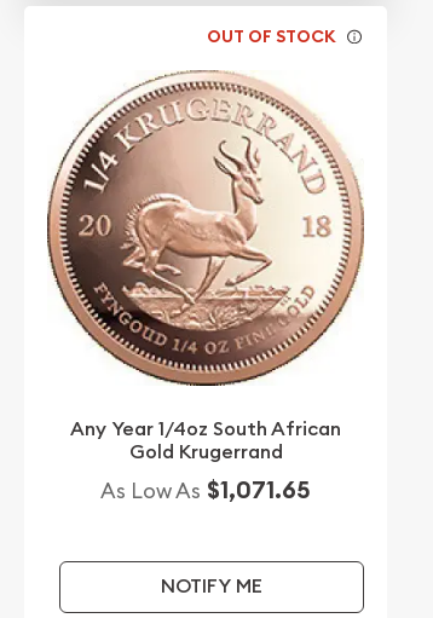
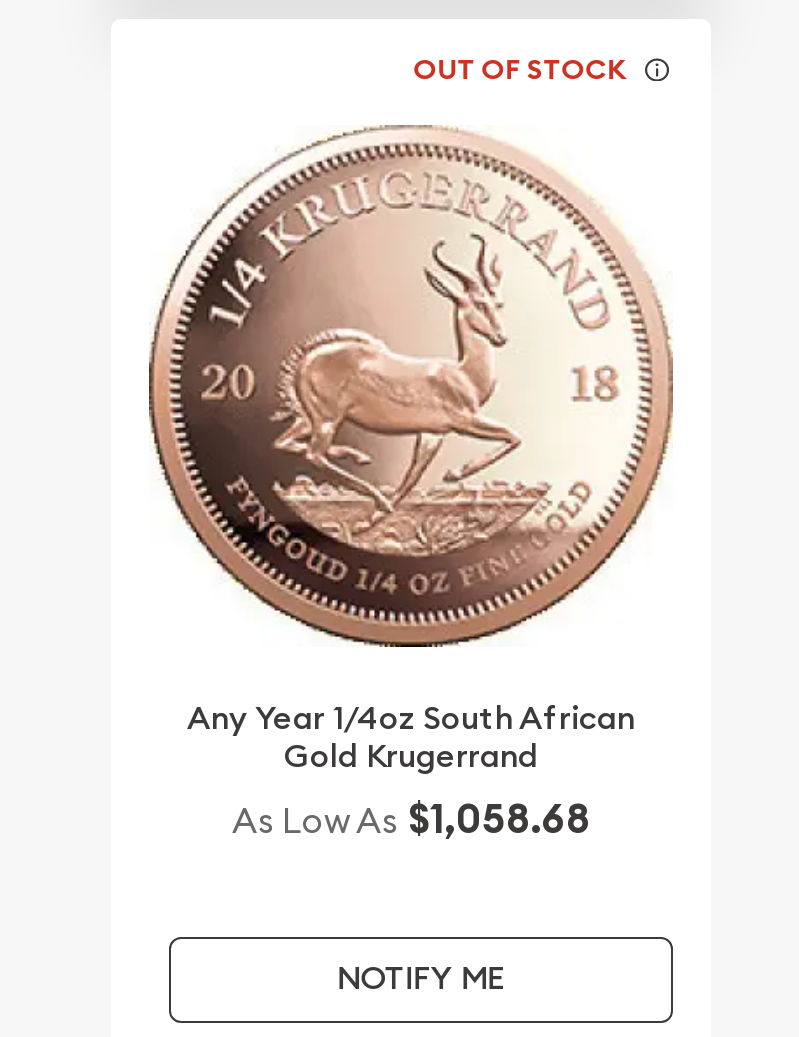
- As Low As $1,071.65
+ As Low As $1,058.68
